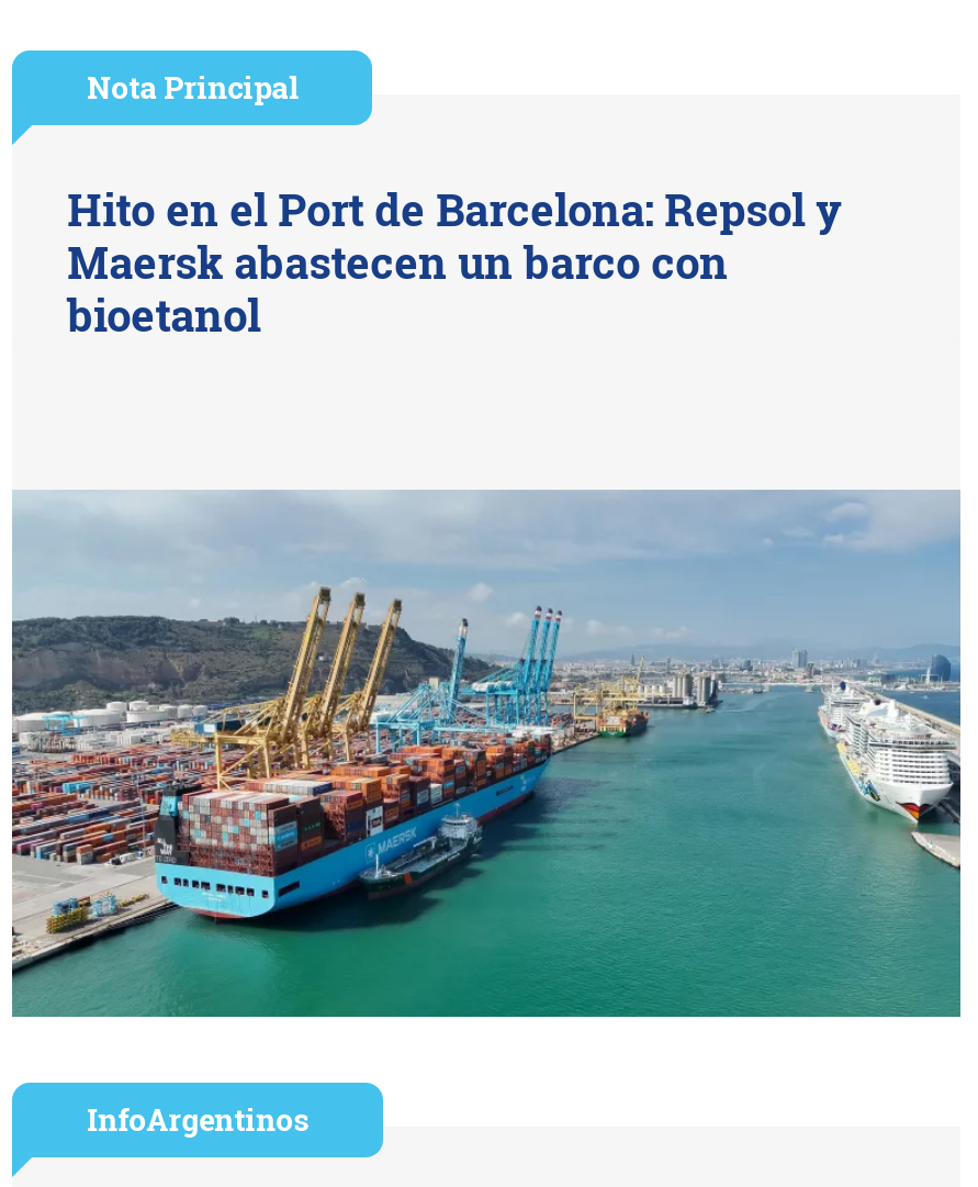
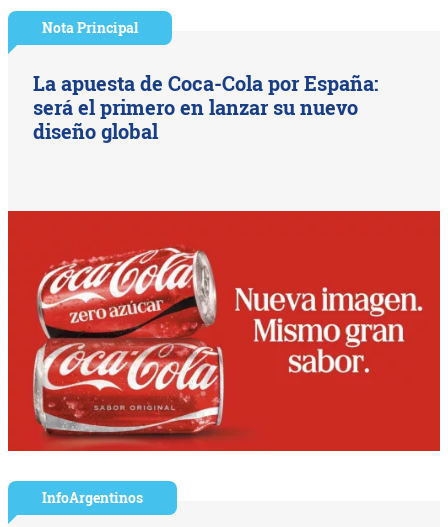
- Hito en el Port de Barcelona: Repsol y
- Maersk abastecen un barco con
- bioetanol
+ La apuesta de Coca-Cola por España:
+ será el primero en lanzar su nuevo
+ diseño global

- [image]
+ [image]
